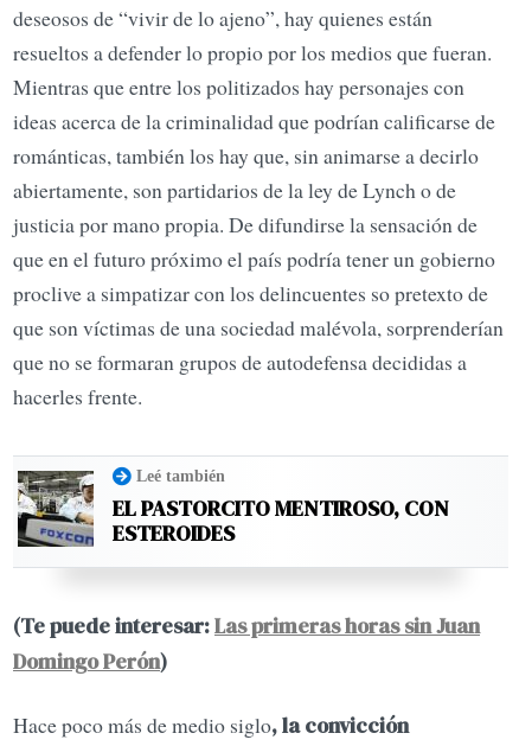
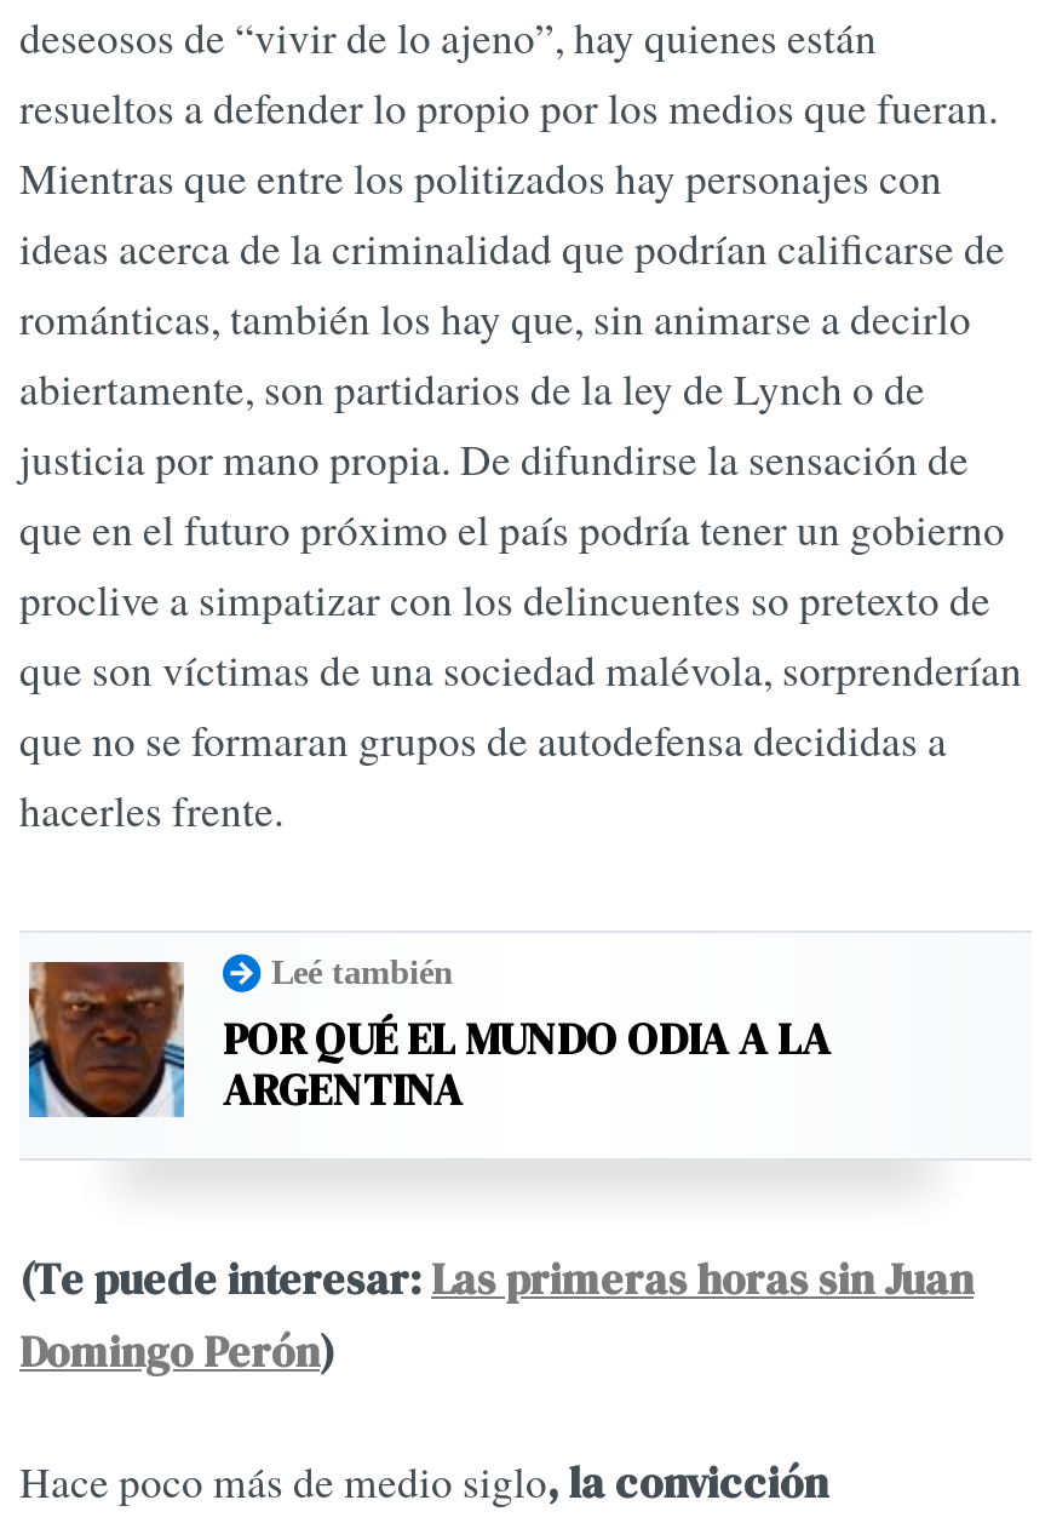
- [image]
- EL PASTORCITO MENTIROSO, CON
- ESTEROIDES
+ [image]
+ POR QUÉ EL MUNDO ODIA A LA
+ ARGENTINA
